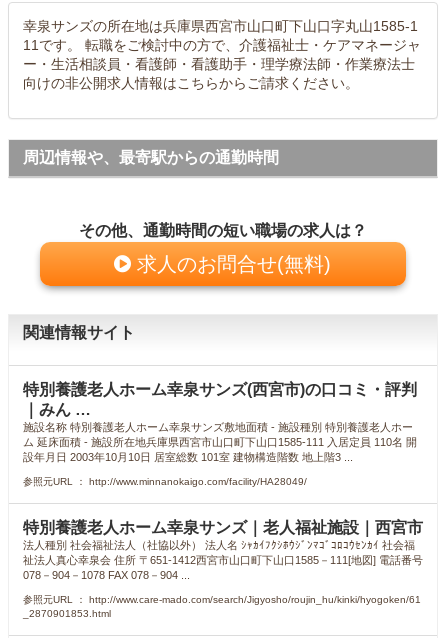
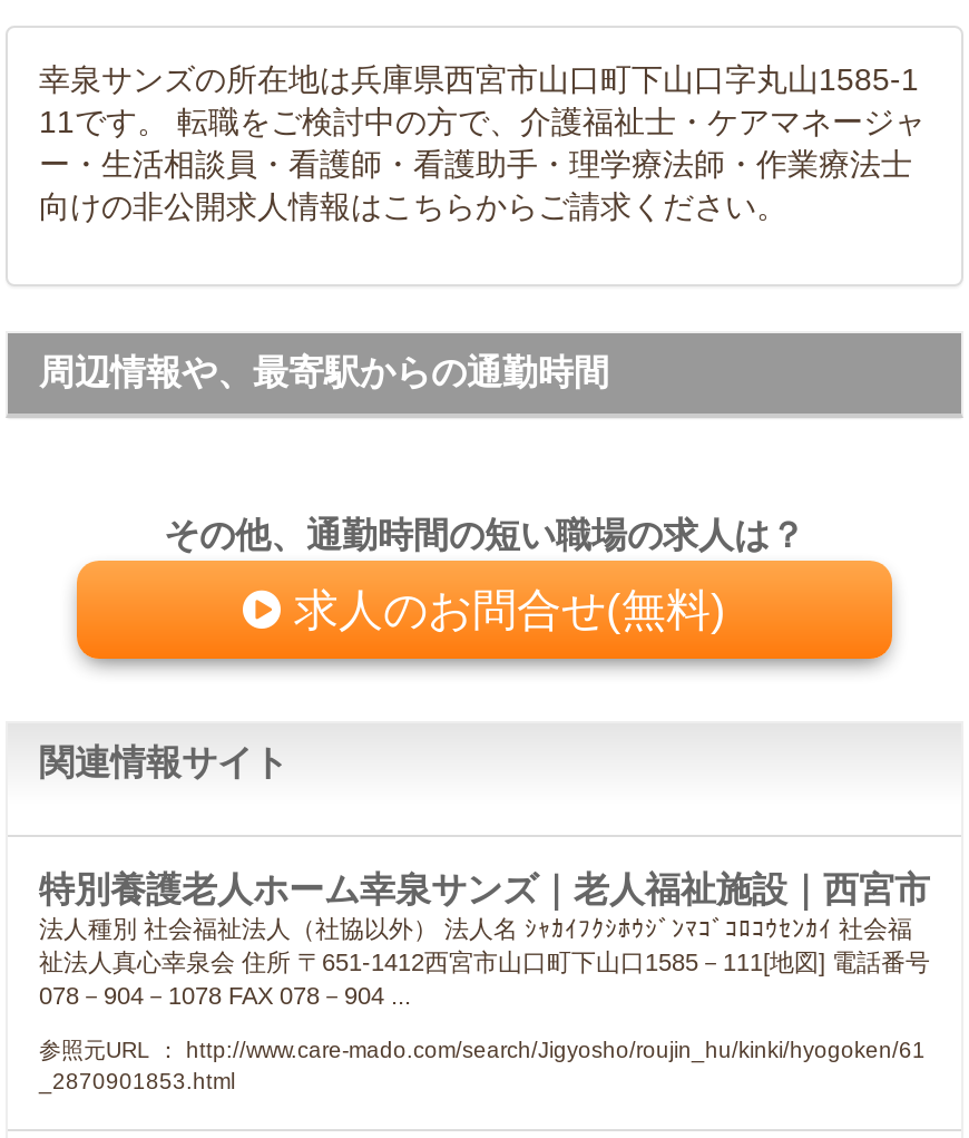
- 特別養護老人ホーム幸泉サンズ(西宮市)の口コミ・評判
- ｜みん …
- 施設名称 特別養護老人ホーム幸泉サンズ敷地面積 ‐ 施設種別 特別養護老人ホー
- ム 延床面積 ‐ 施設所在地兵庫県西宮市山口町下山口1585-111 入居定員 110名 開
- 設年月日 2003年10月10日 居室総数 101室 建物構造階数 地上階3 ...
- 参照元URL ： http://www.minnanokaigo.com/facility/HA28049/
